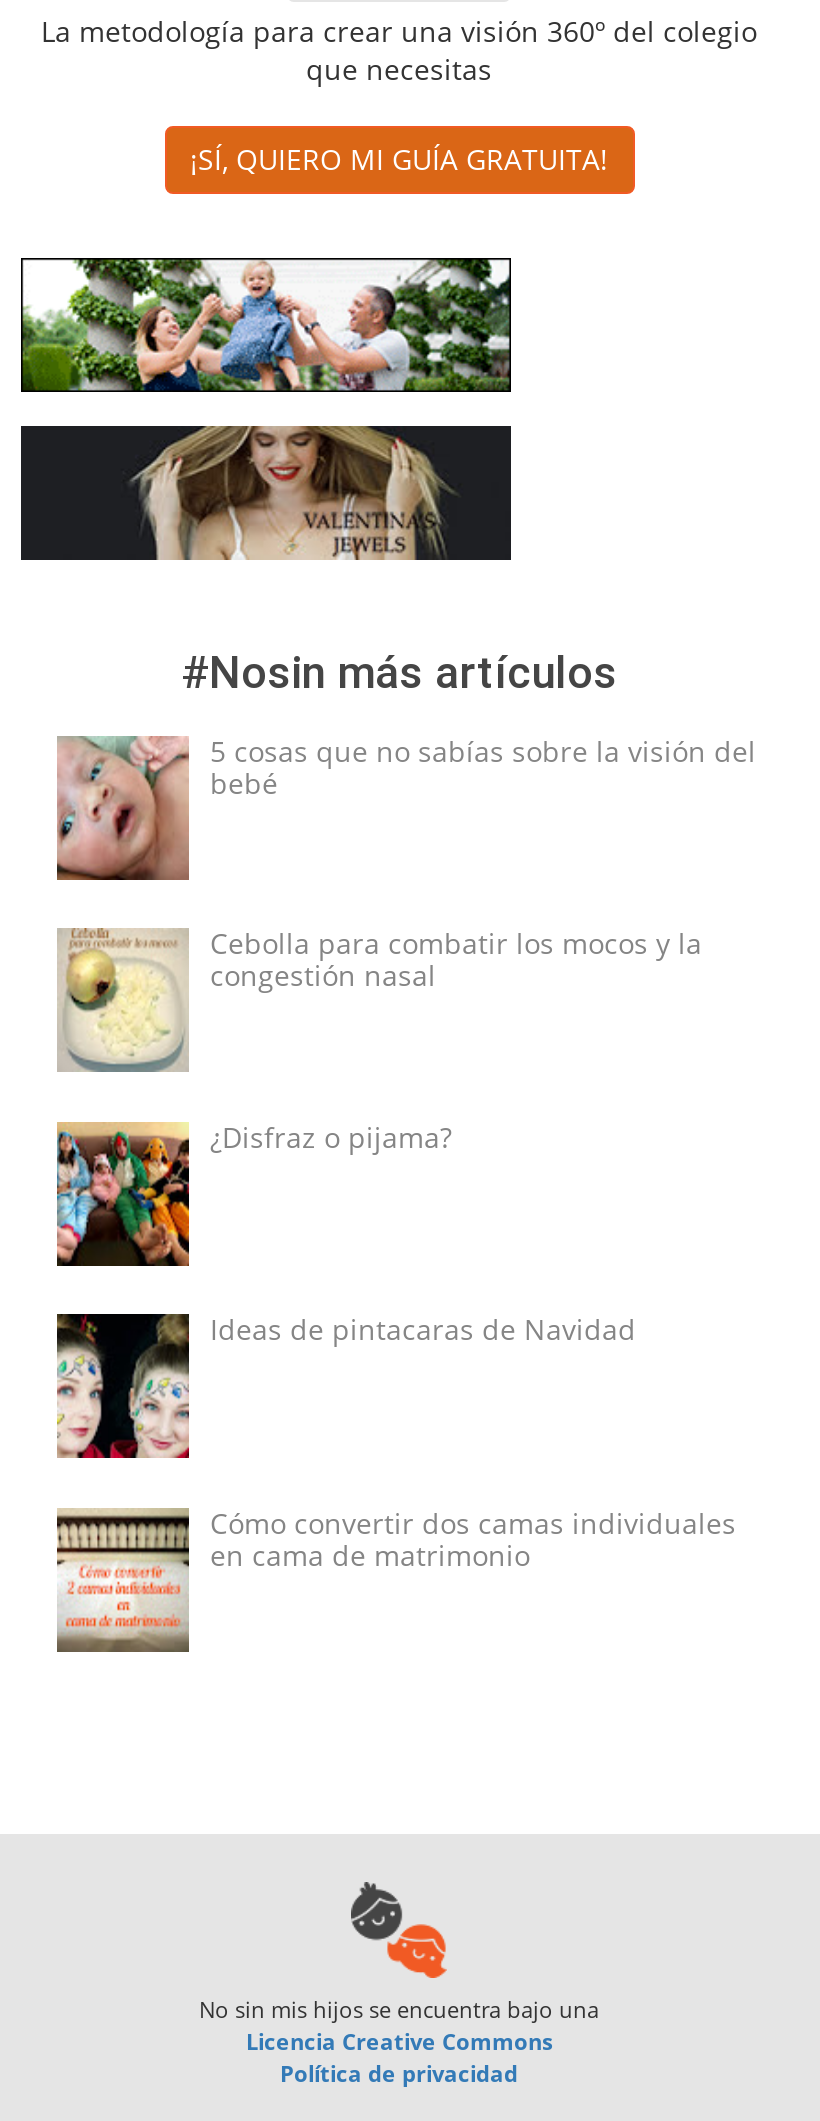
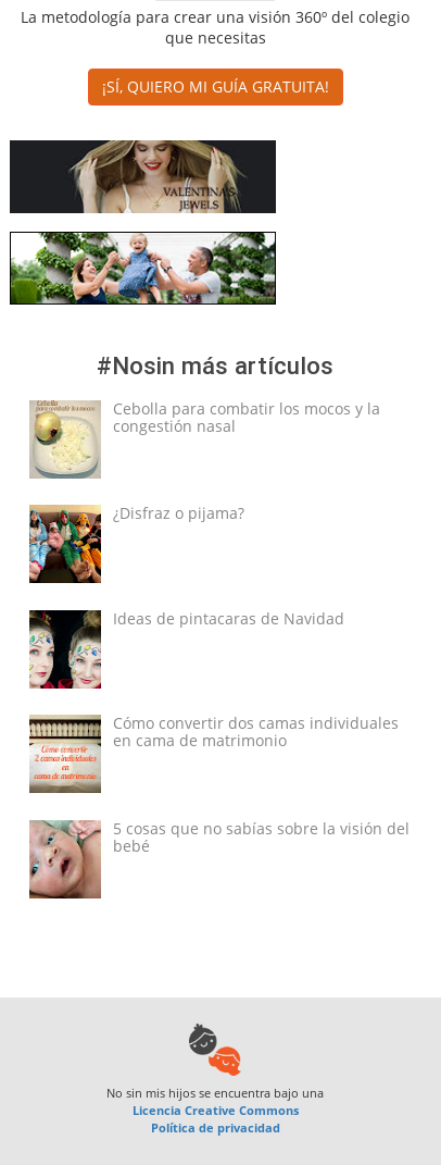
moved down: [image]

moved up: [image]

moved down: [image] | 5 cosas que no sabías sobre la visión del | bebé

moved up: [image] | Cebolla para combatir los mocos y la | congestión nasal | ¿Disfraz o pijama? | Ideas de pintacaras de Navidad | Cómo convertir dos camas individuales | en cama de matrimonio

moved up: [image]
